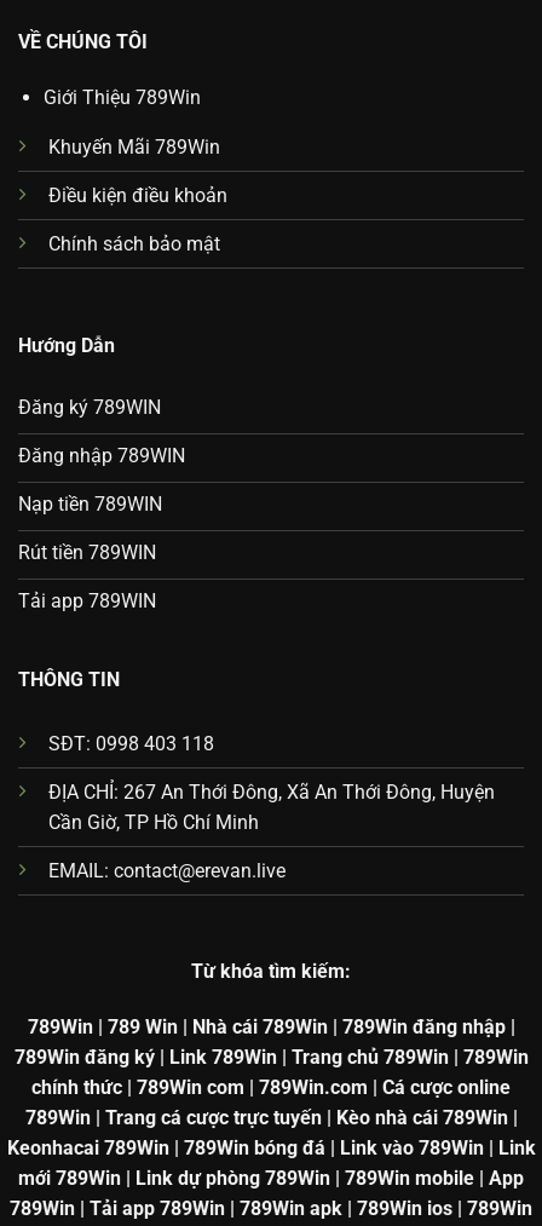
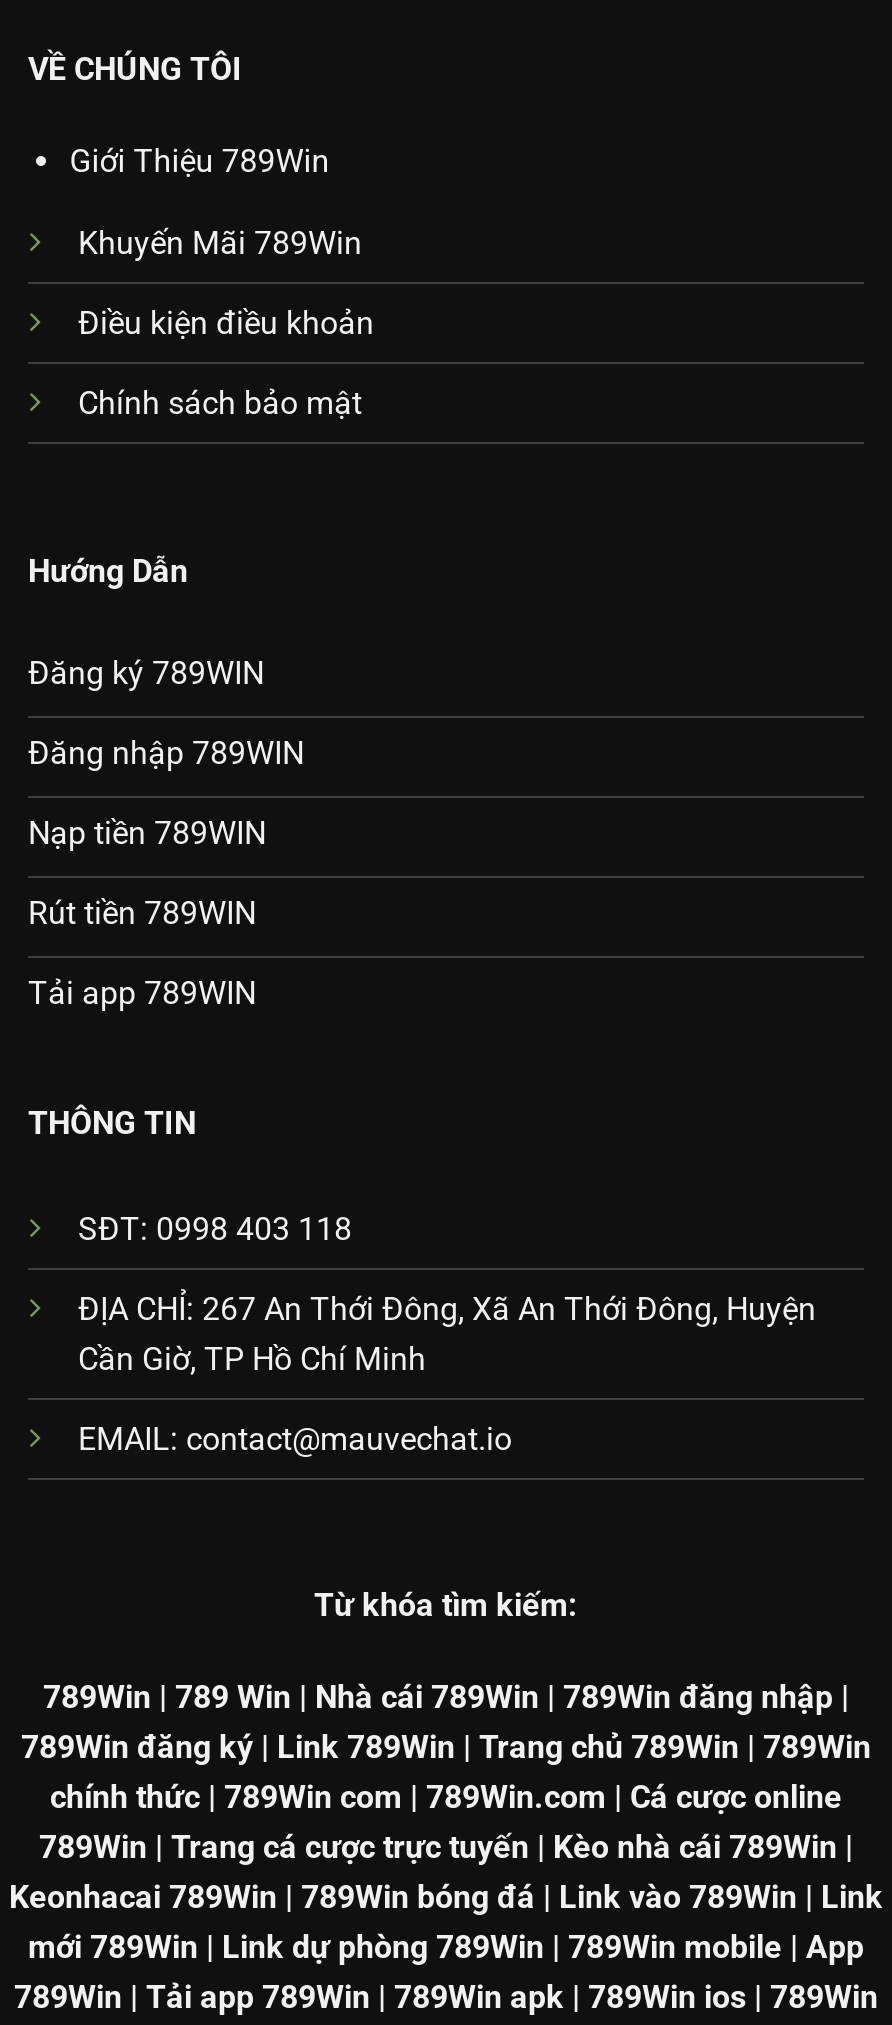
- EMAIL: contact@erevan.live
+ EMAIL: contact@mauvechat.io
